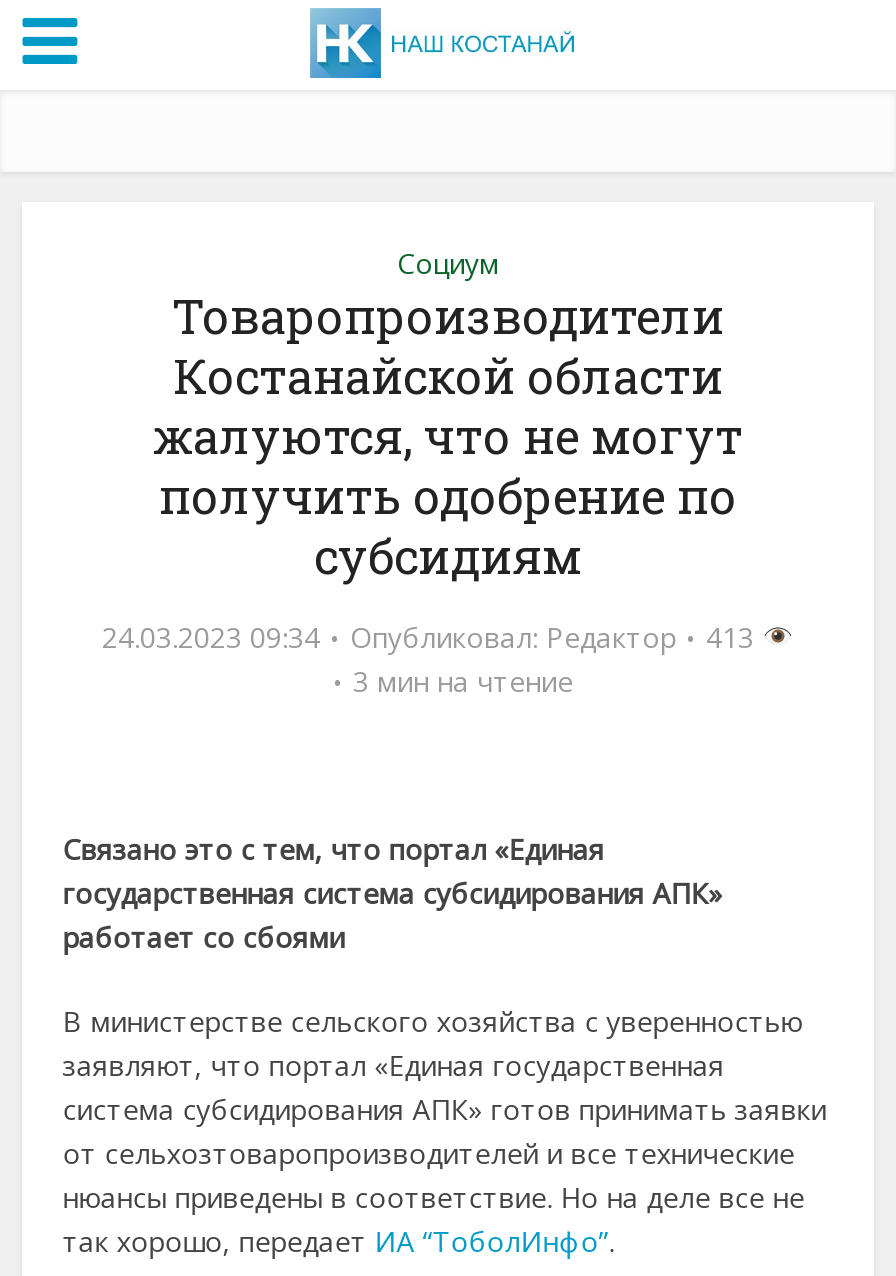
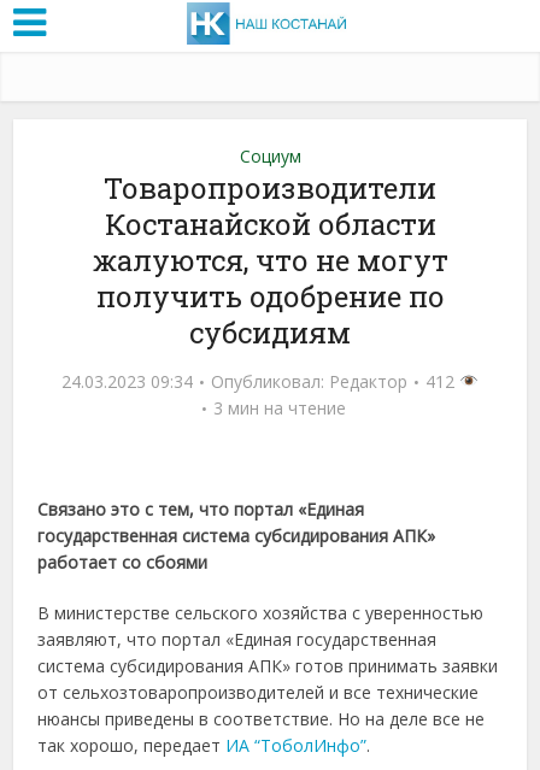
- 24.03.2023 09:34 Опубликовал: Редактор 413
+ 24.03.2023 09:34 Опубликовал: Редактор 412
